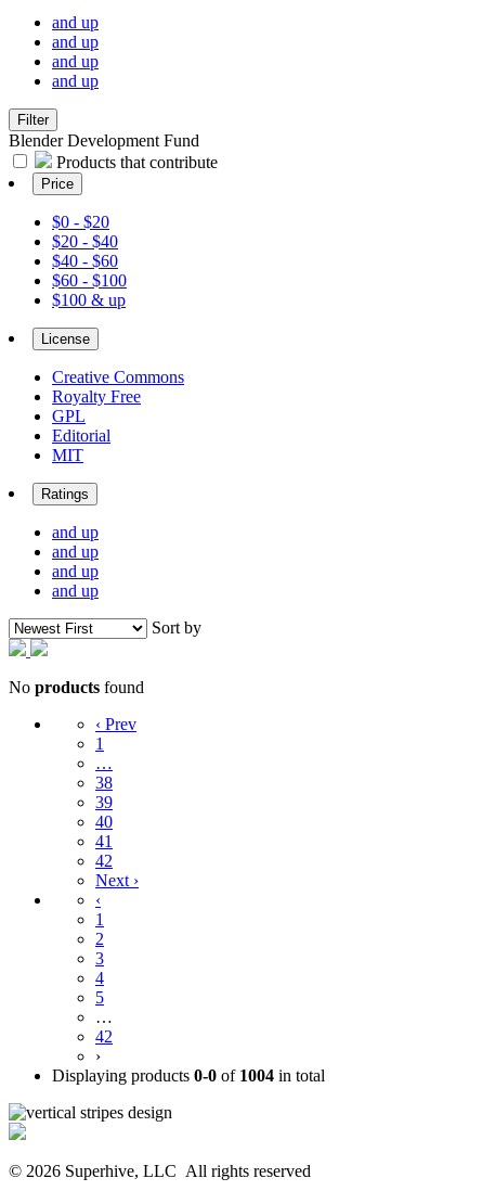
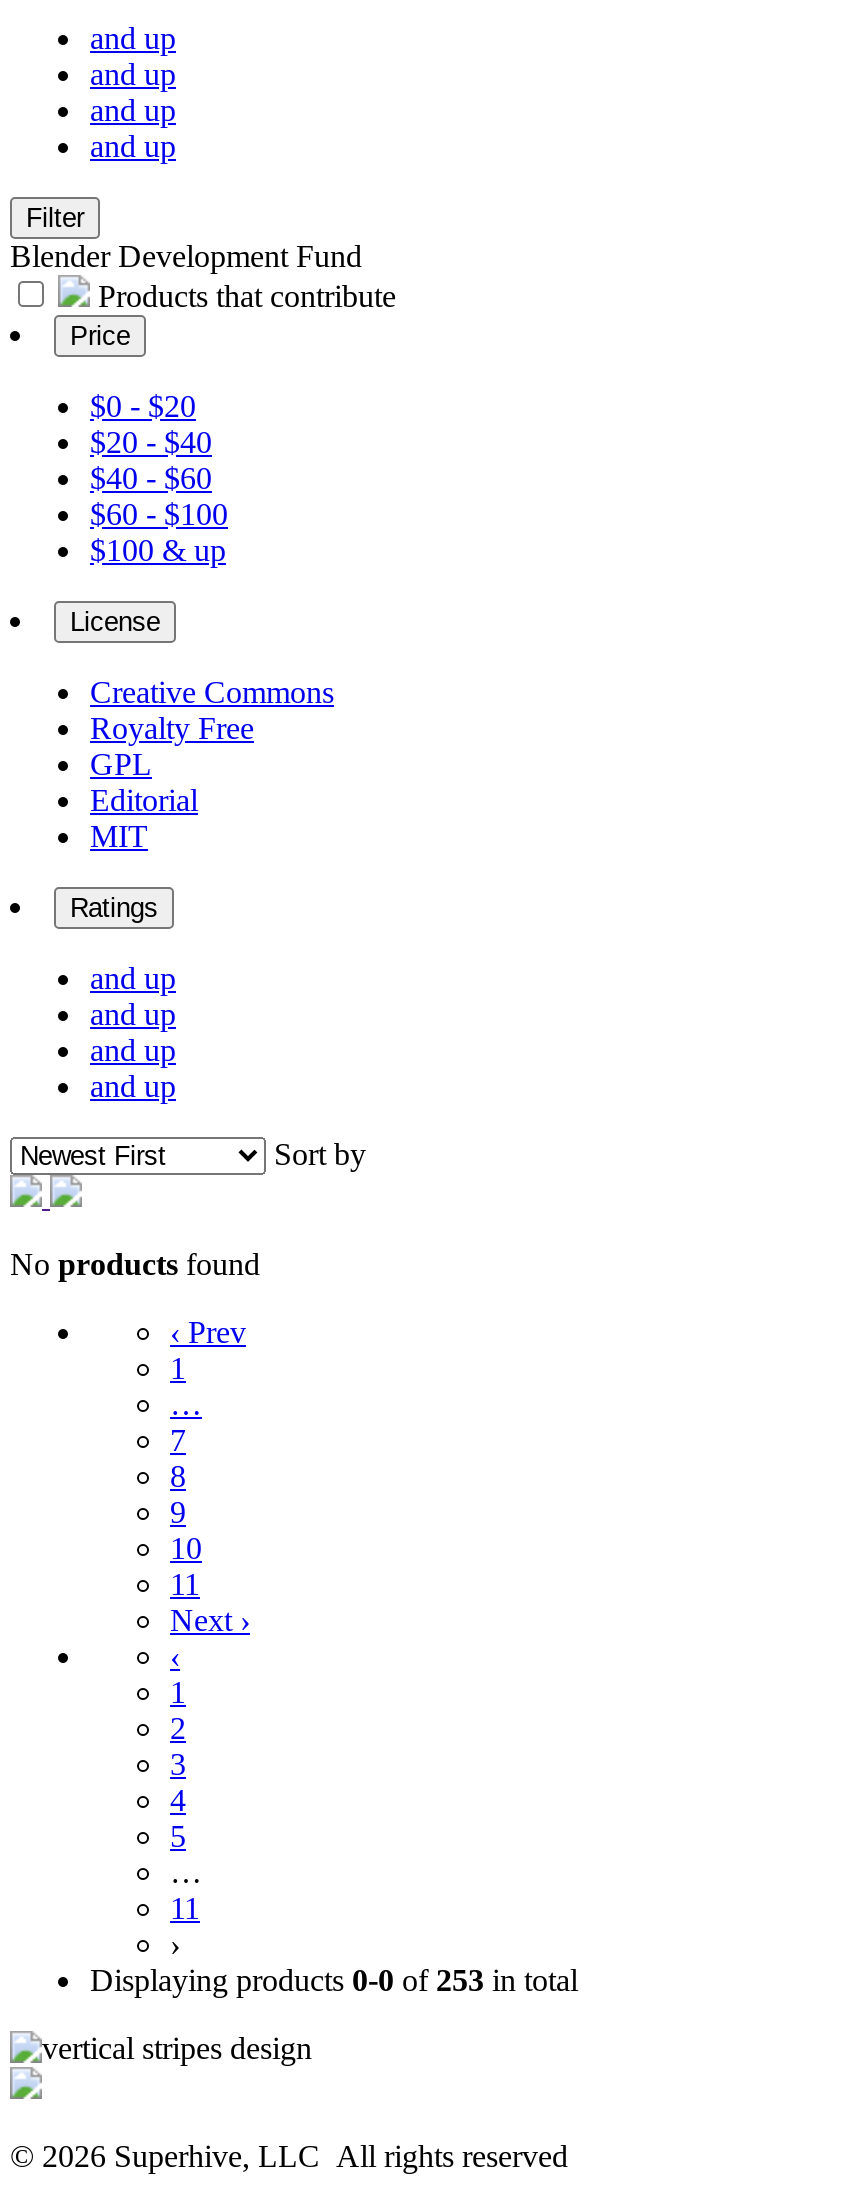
- 38
+ 7

- 39
+ 8

- 40
+ 9

- 41
+ 10

- 42
+ 11

- 42
+ 11

- Displaying products 0-0 of 1004 in total
+ Displaying products 0-0 of 253 in total
